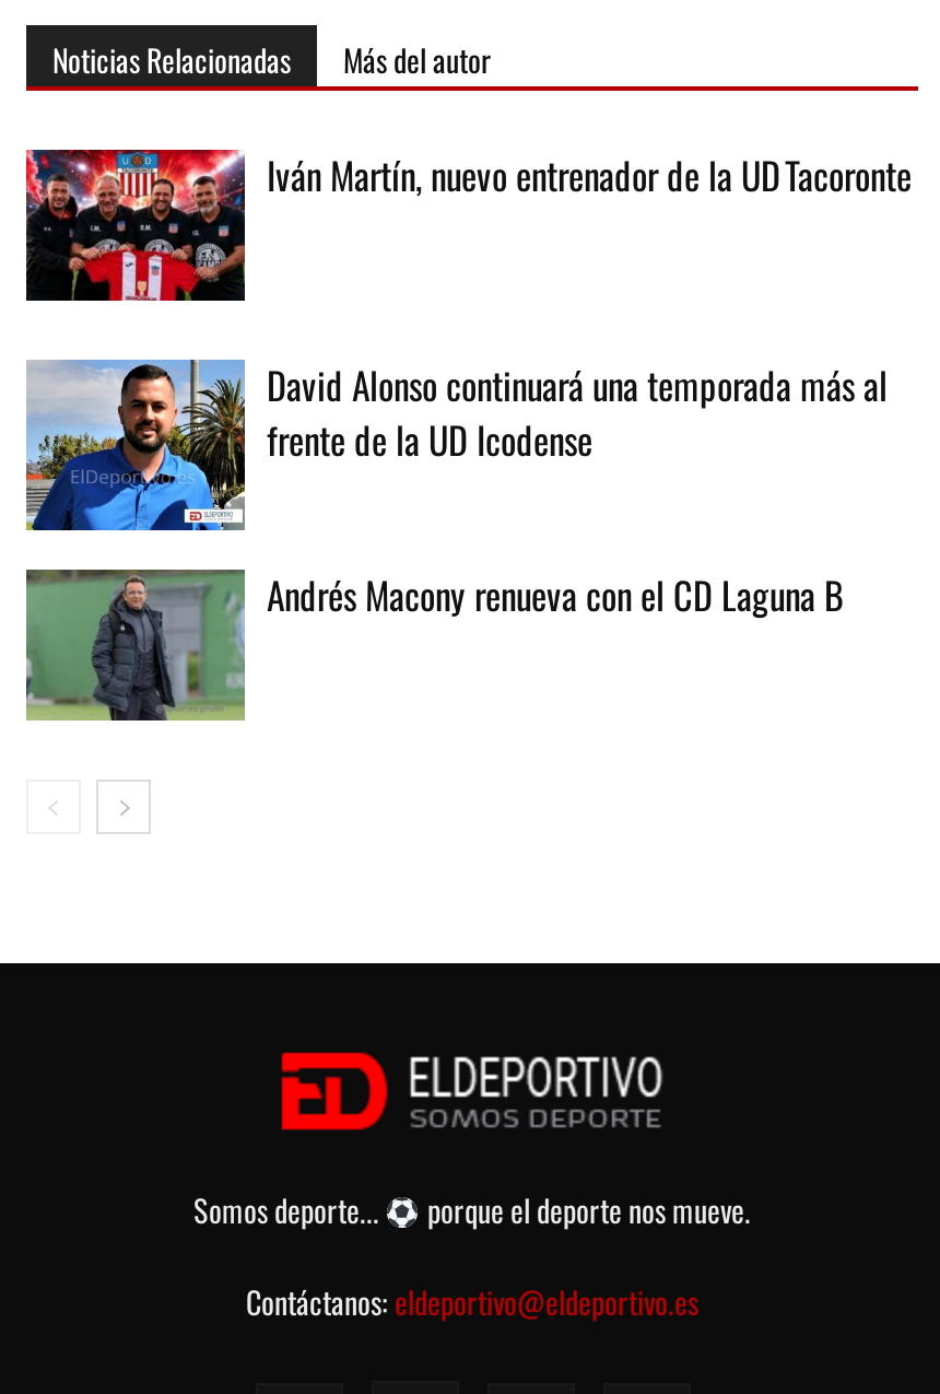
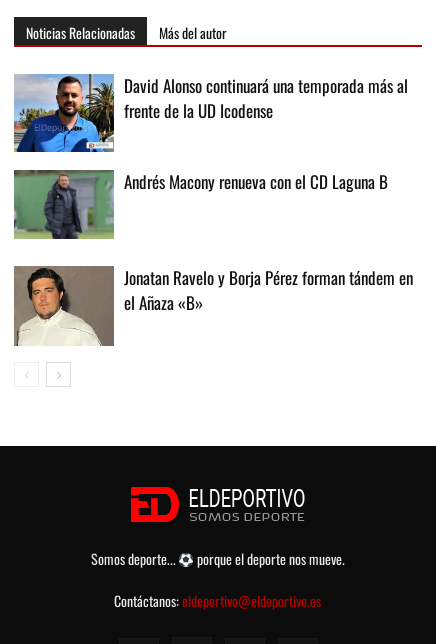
- [image]
- Iván Martín, nuevo entrenador de la UD Tacoronte

moved up: [image] | David Alonso continuará una temporada más al | frente de la UD Icodense | Andrés Macony renueva con el CD Laguna B

moved up: [image]

+ [image]
+ Jonatan Ravelo y Borja Pérez forman tándem en
+ el Añaza «B»
